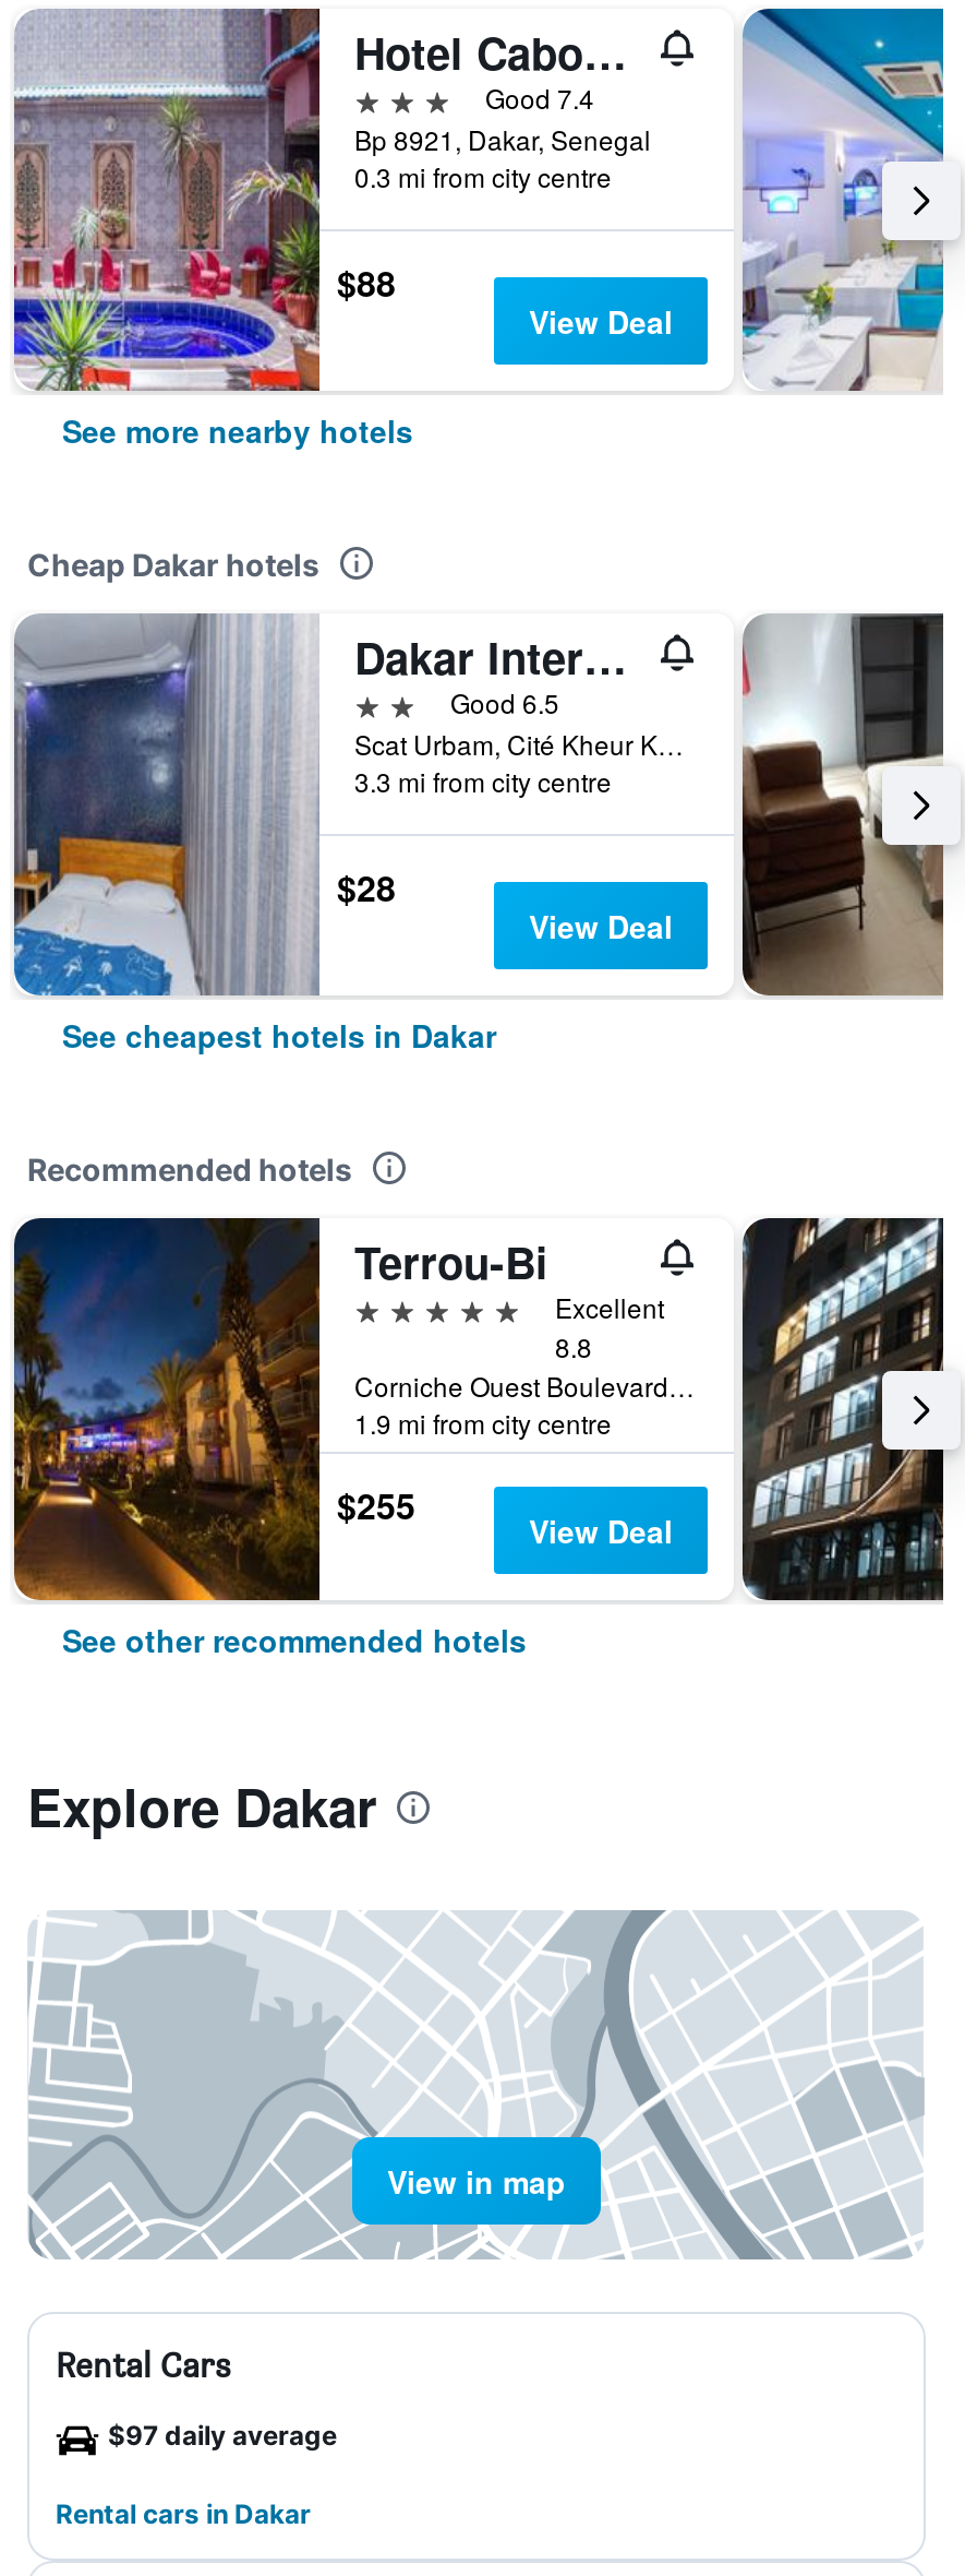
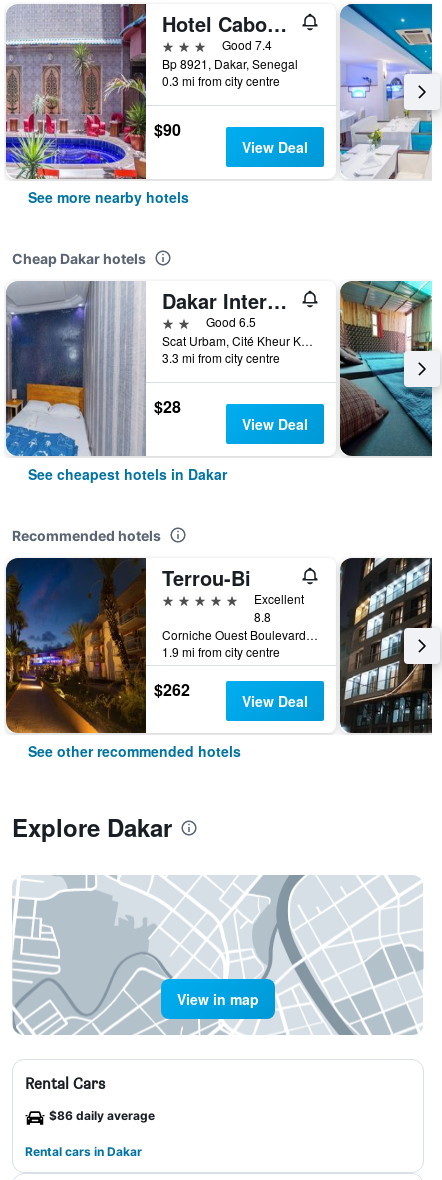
- $88
+ $90

- [image]
+ [image]

- $255
+ $262

- $97 daily average
+ $86 daily average
